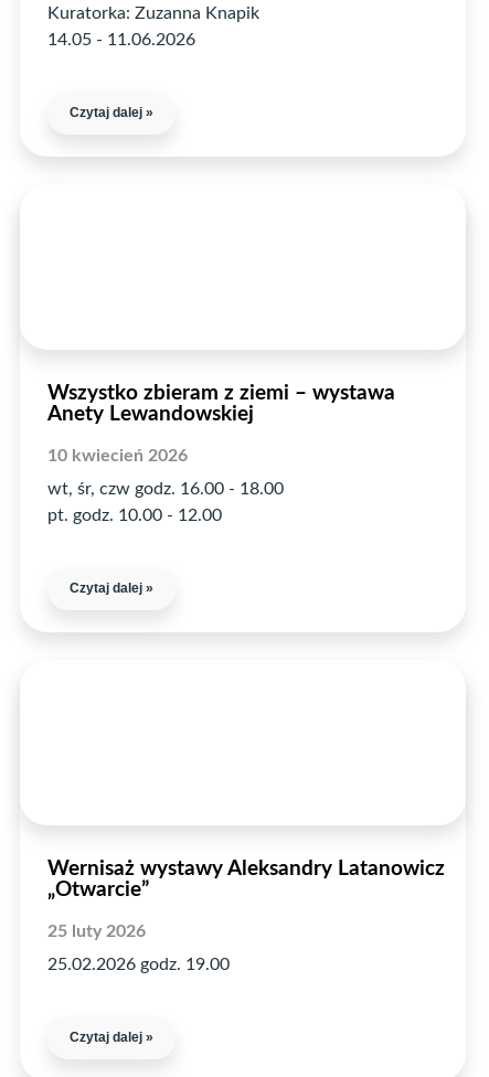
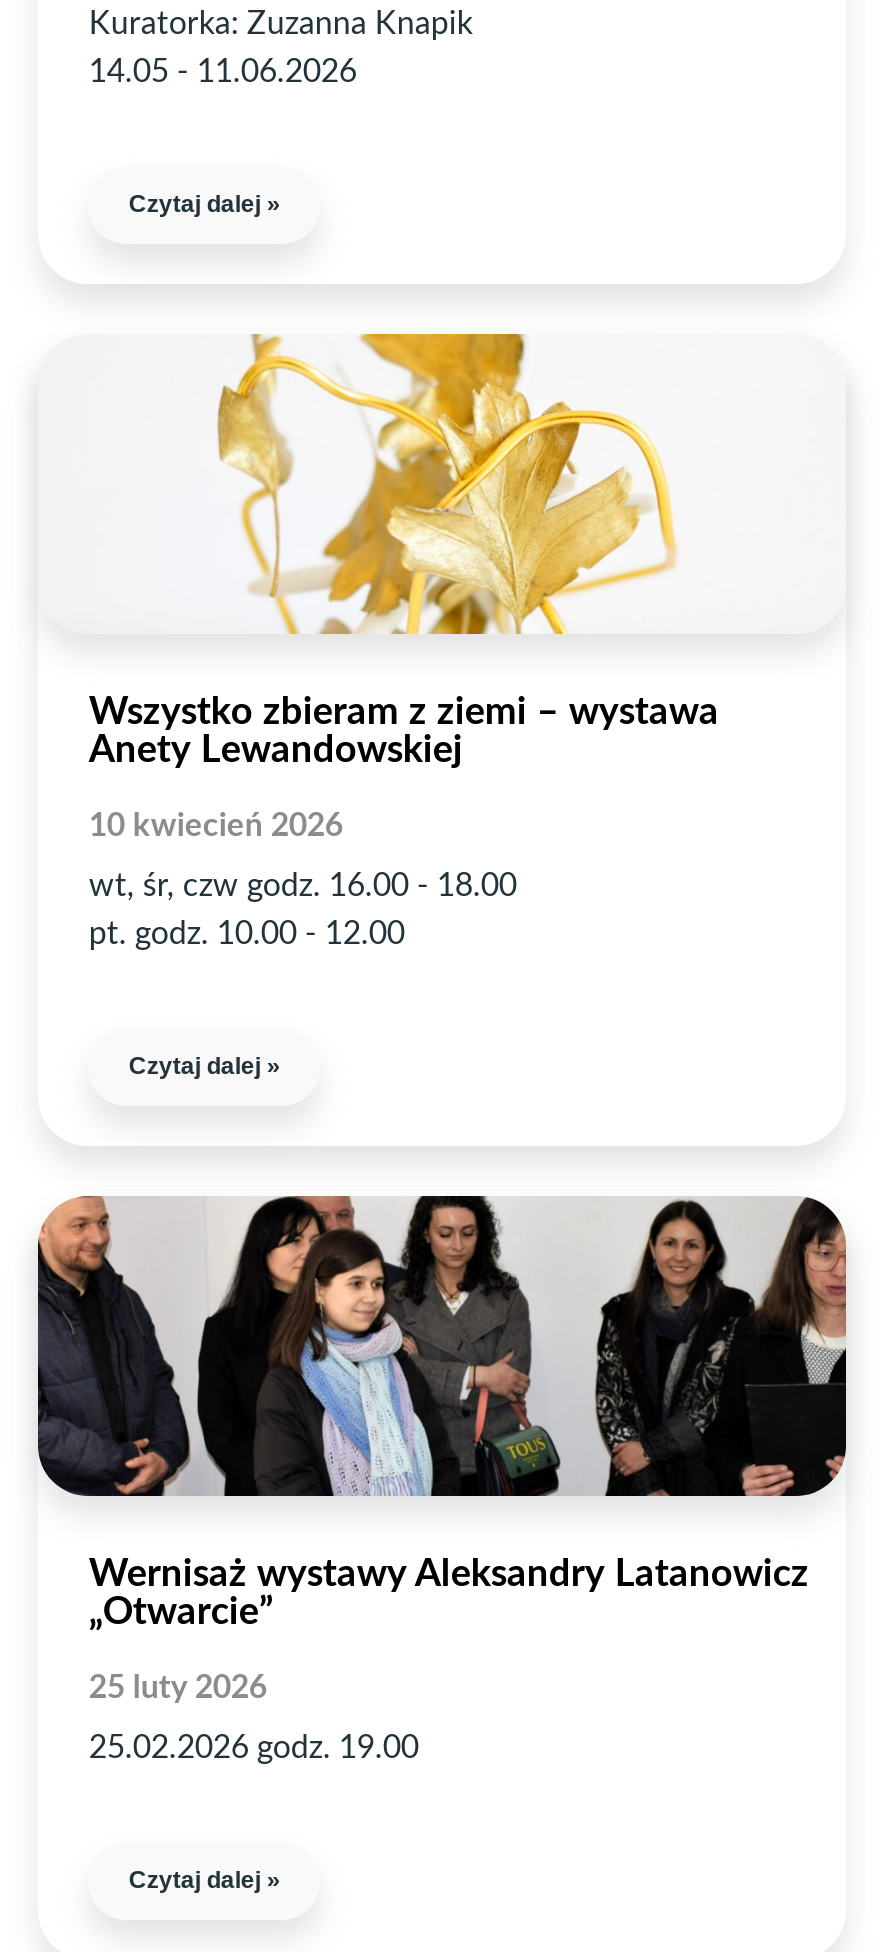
+ [image]

+ [image]
